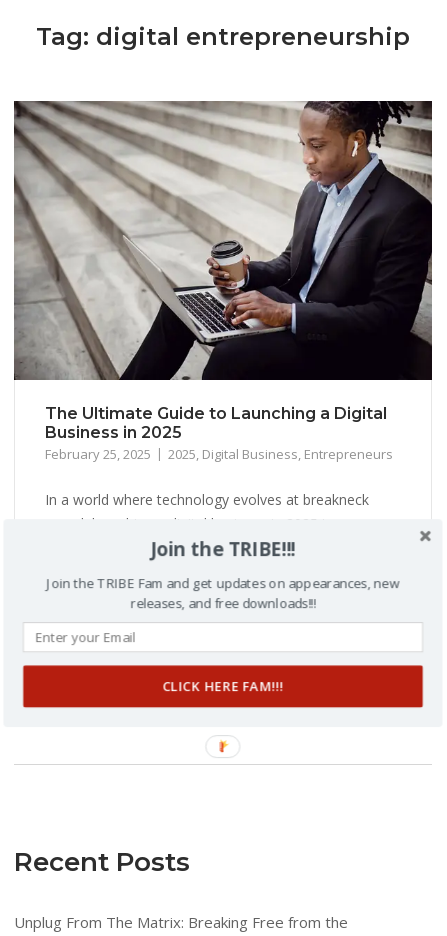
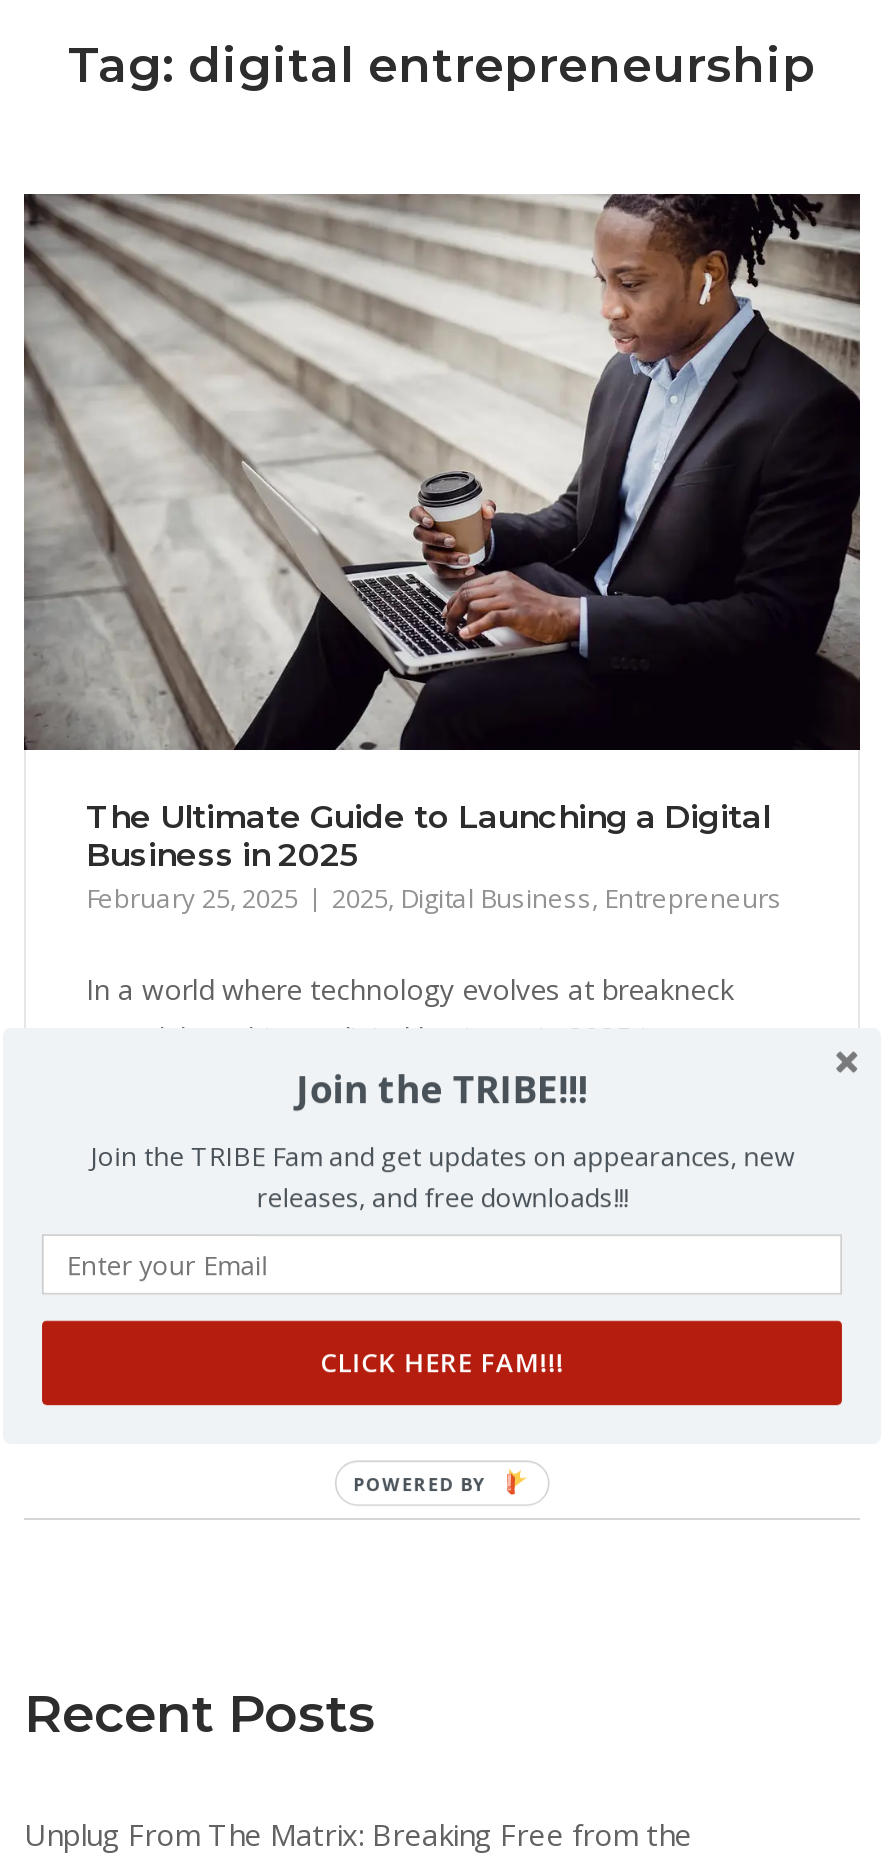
+ POWERED BY
